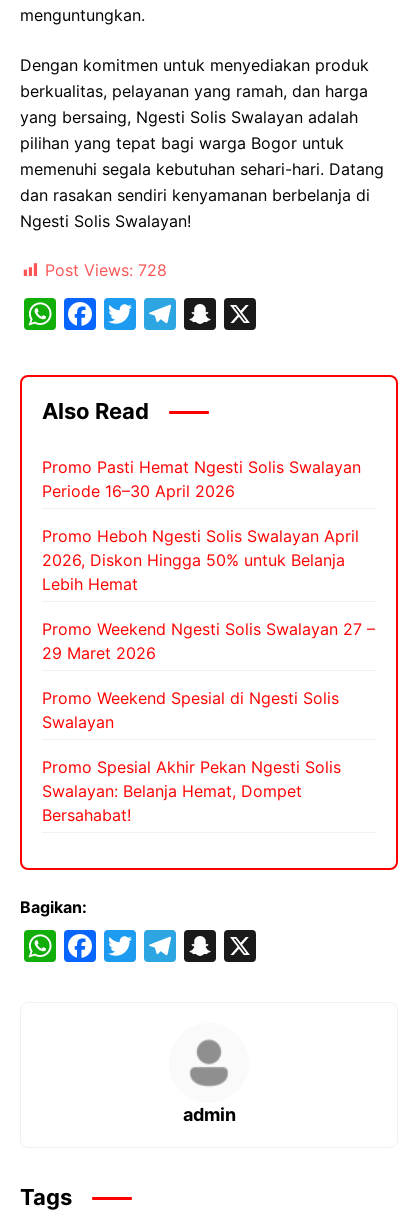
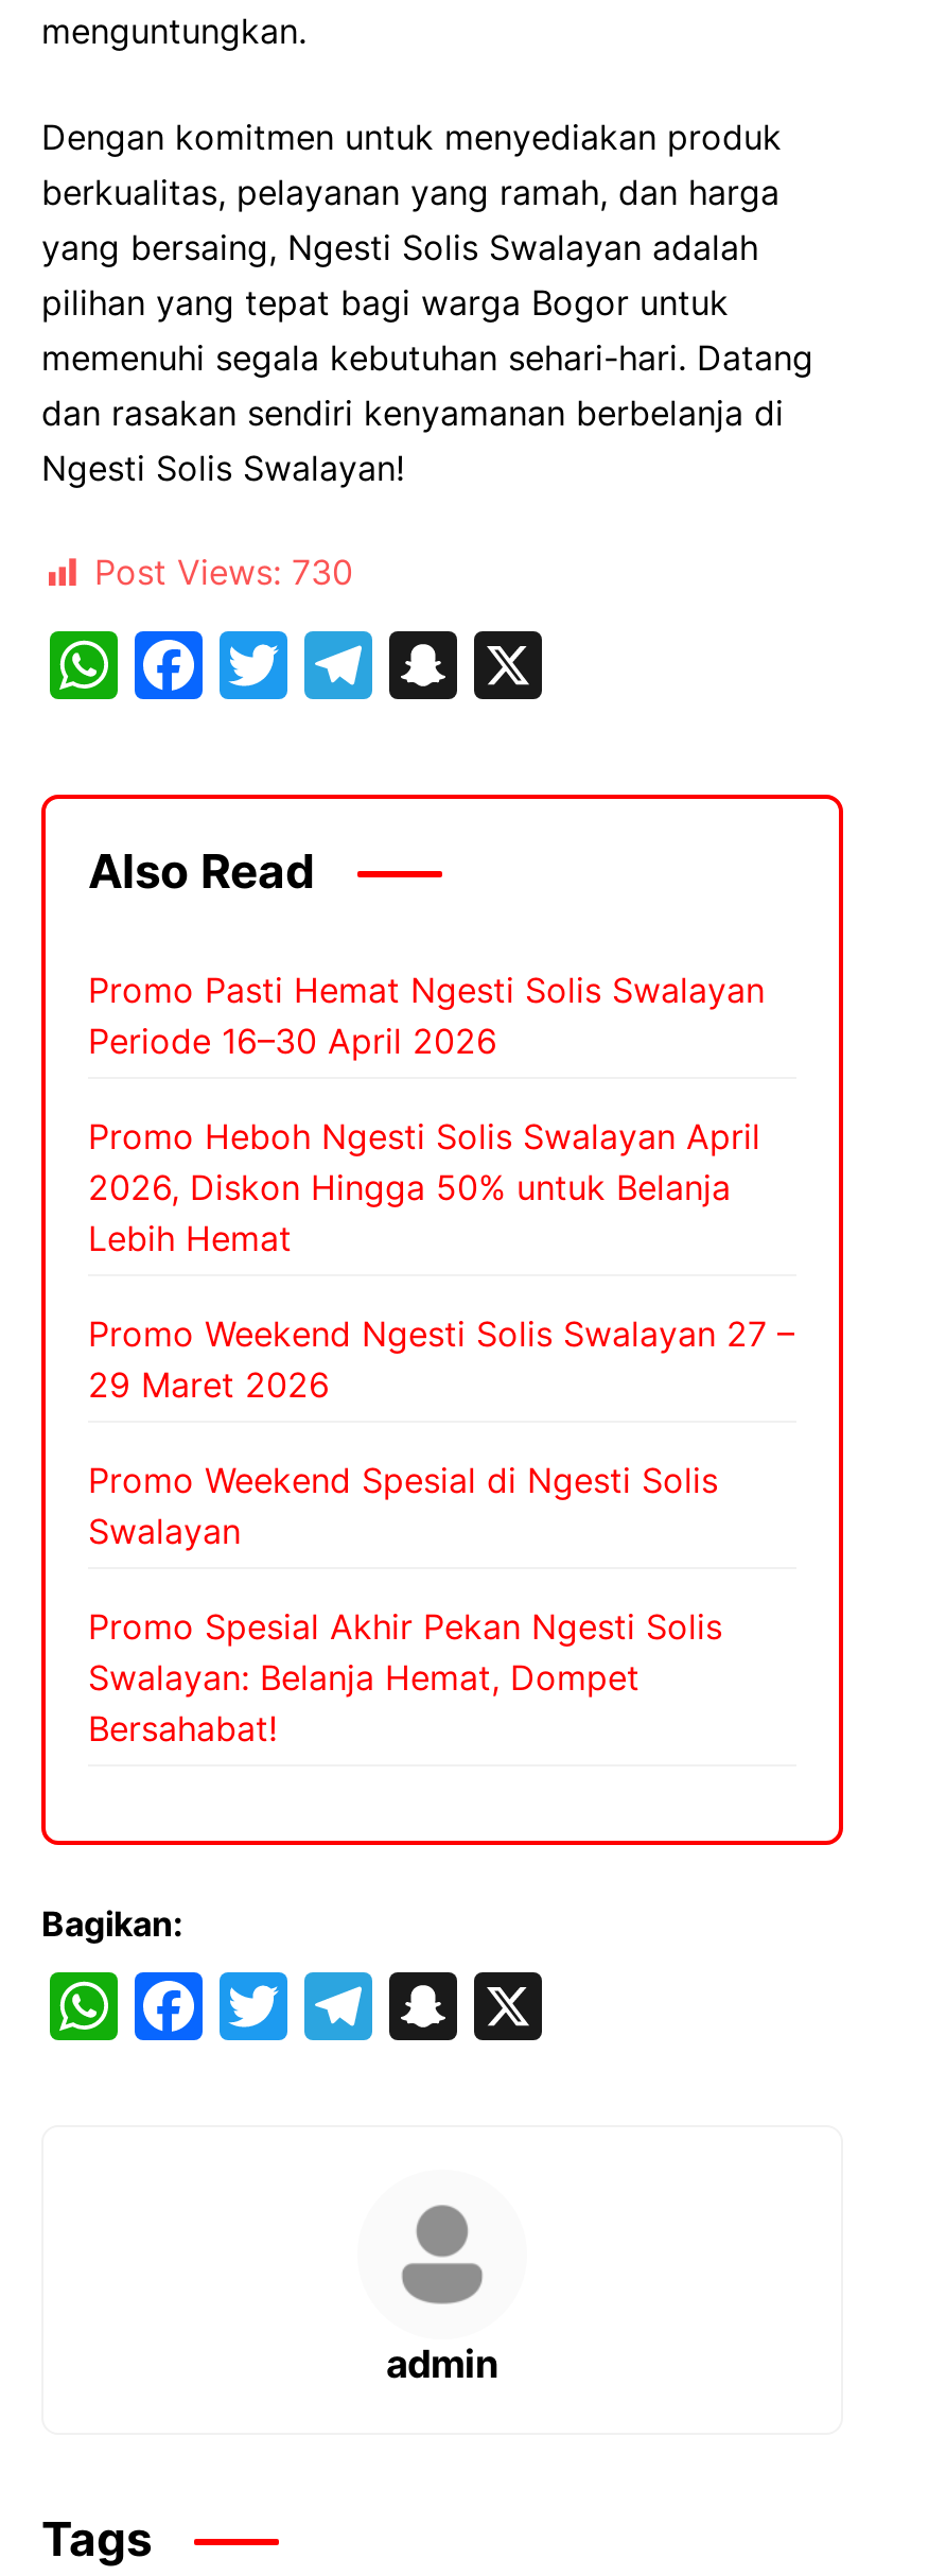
- Post Views: 728
+ Post Views: 730
